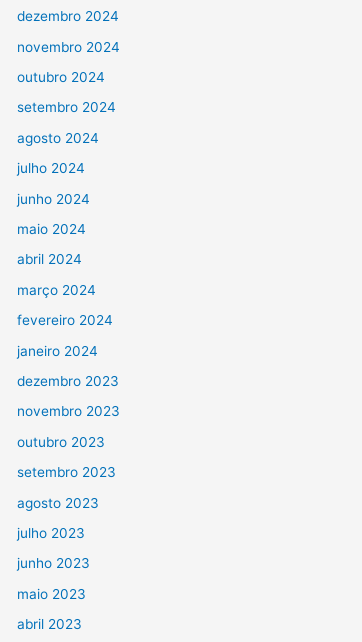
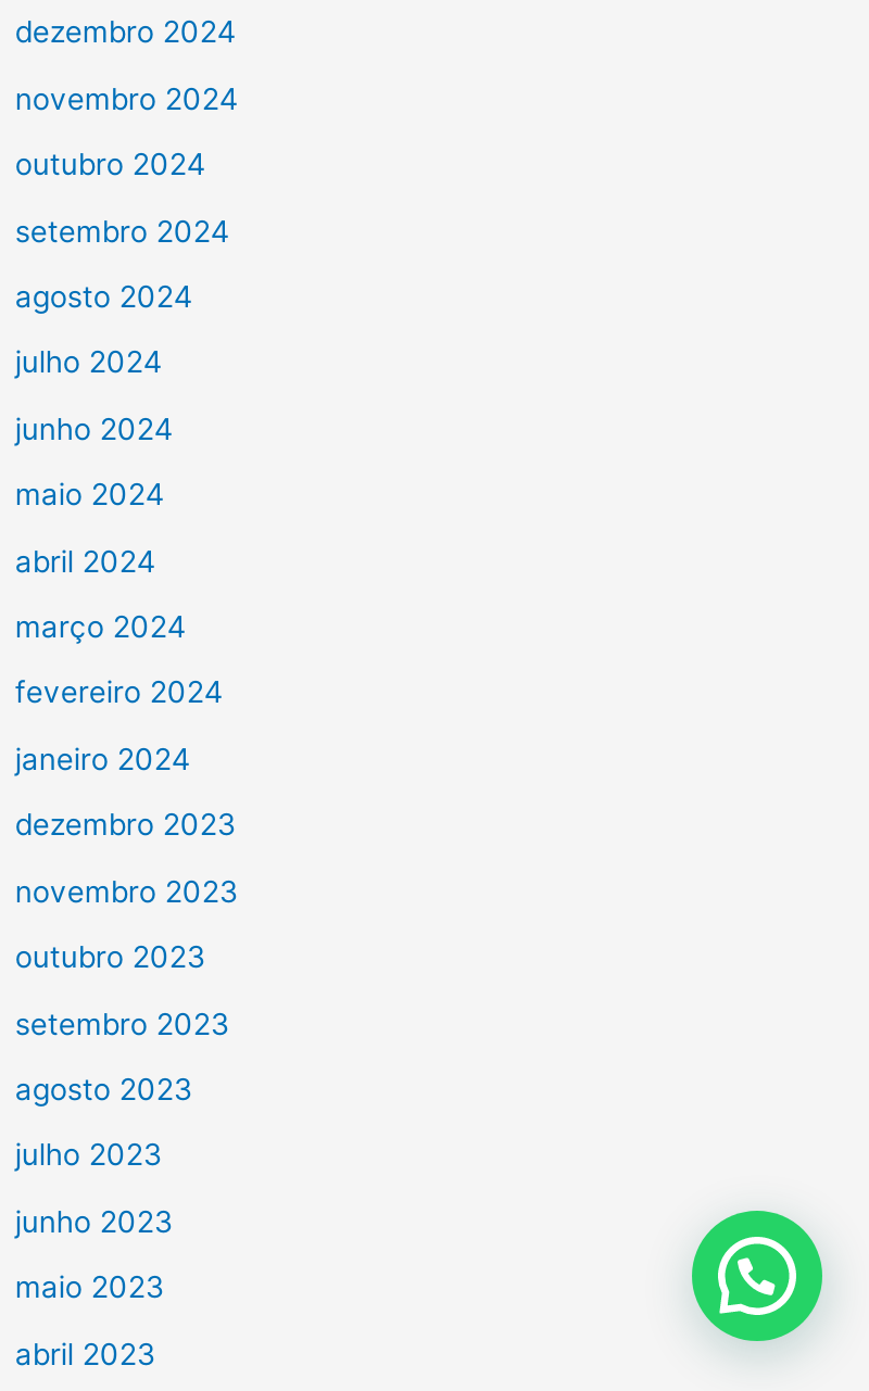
+ [image]
